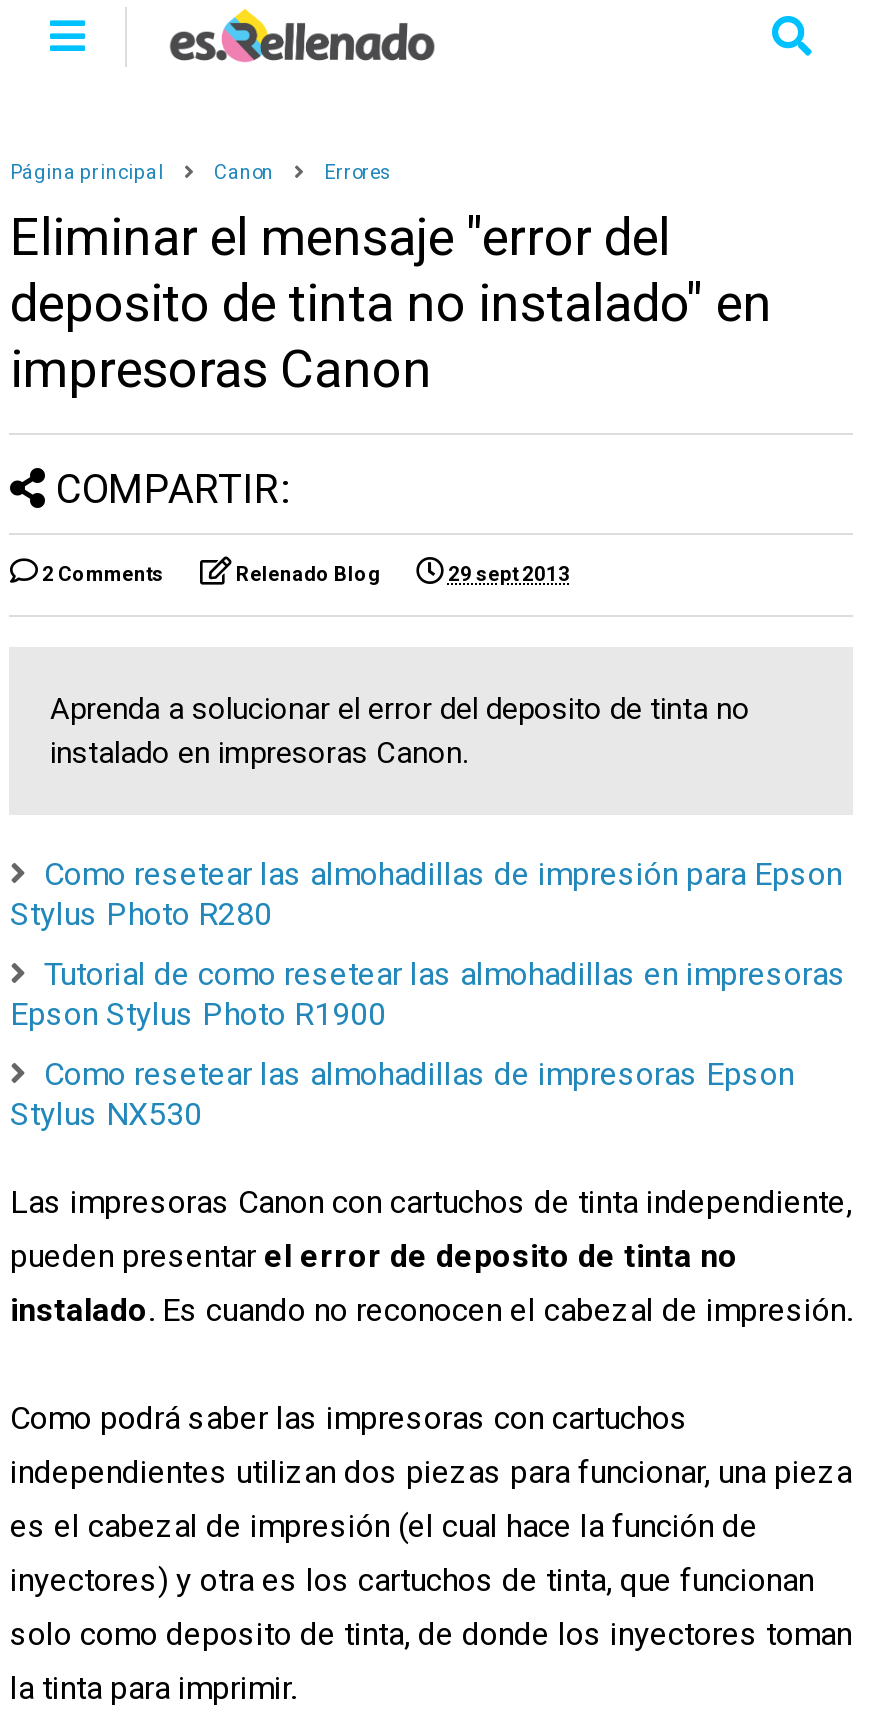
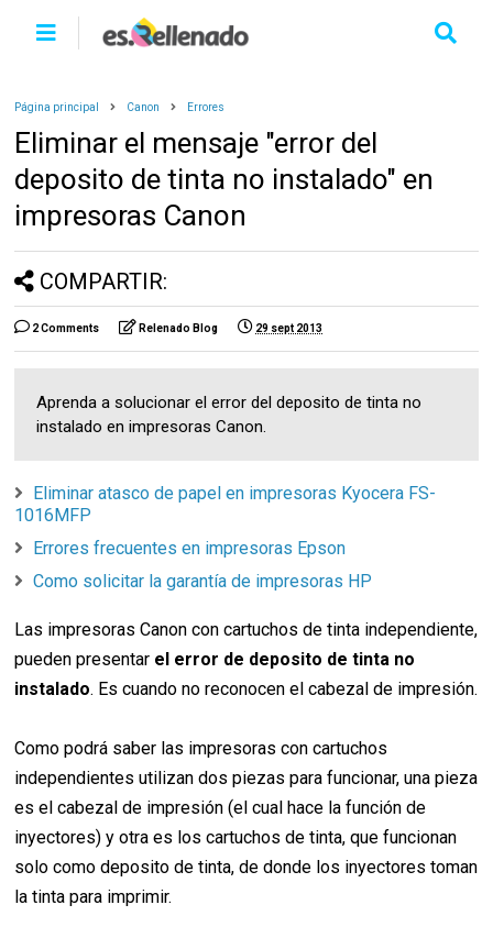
- Como resetear las almohadillas de impresión para Epson
- Stylus Photo R280
+ Eliminar atasco de papel en impresoras Kyocera FS-
+ 1016MFP

- Tutorial de como resetear las almohadillas en impresoras
- Epson Stylus Photo R1900
+ Errores frecuentes en impresoras Epson

- Como resetear las almohadillas de impresoras Epson
- Stylus NX530
+ Como solicitar la garantía de impresoras HP
